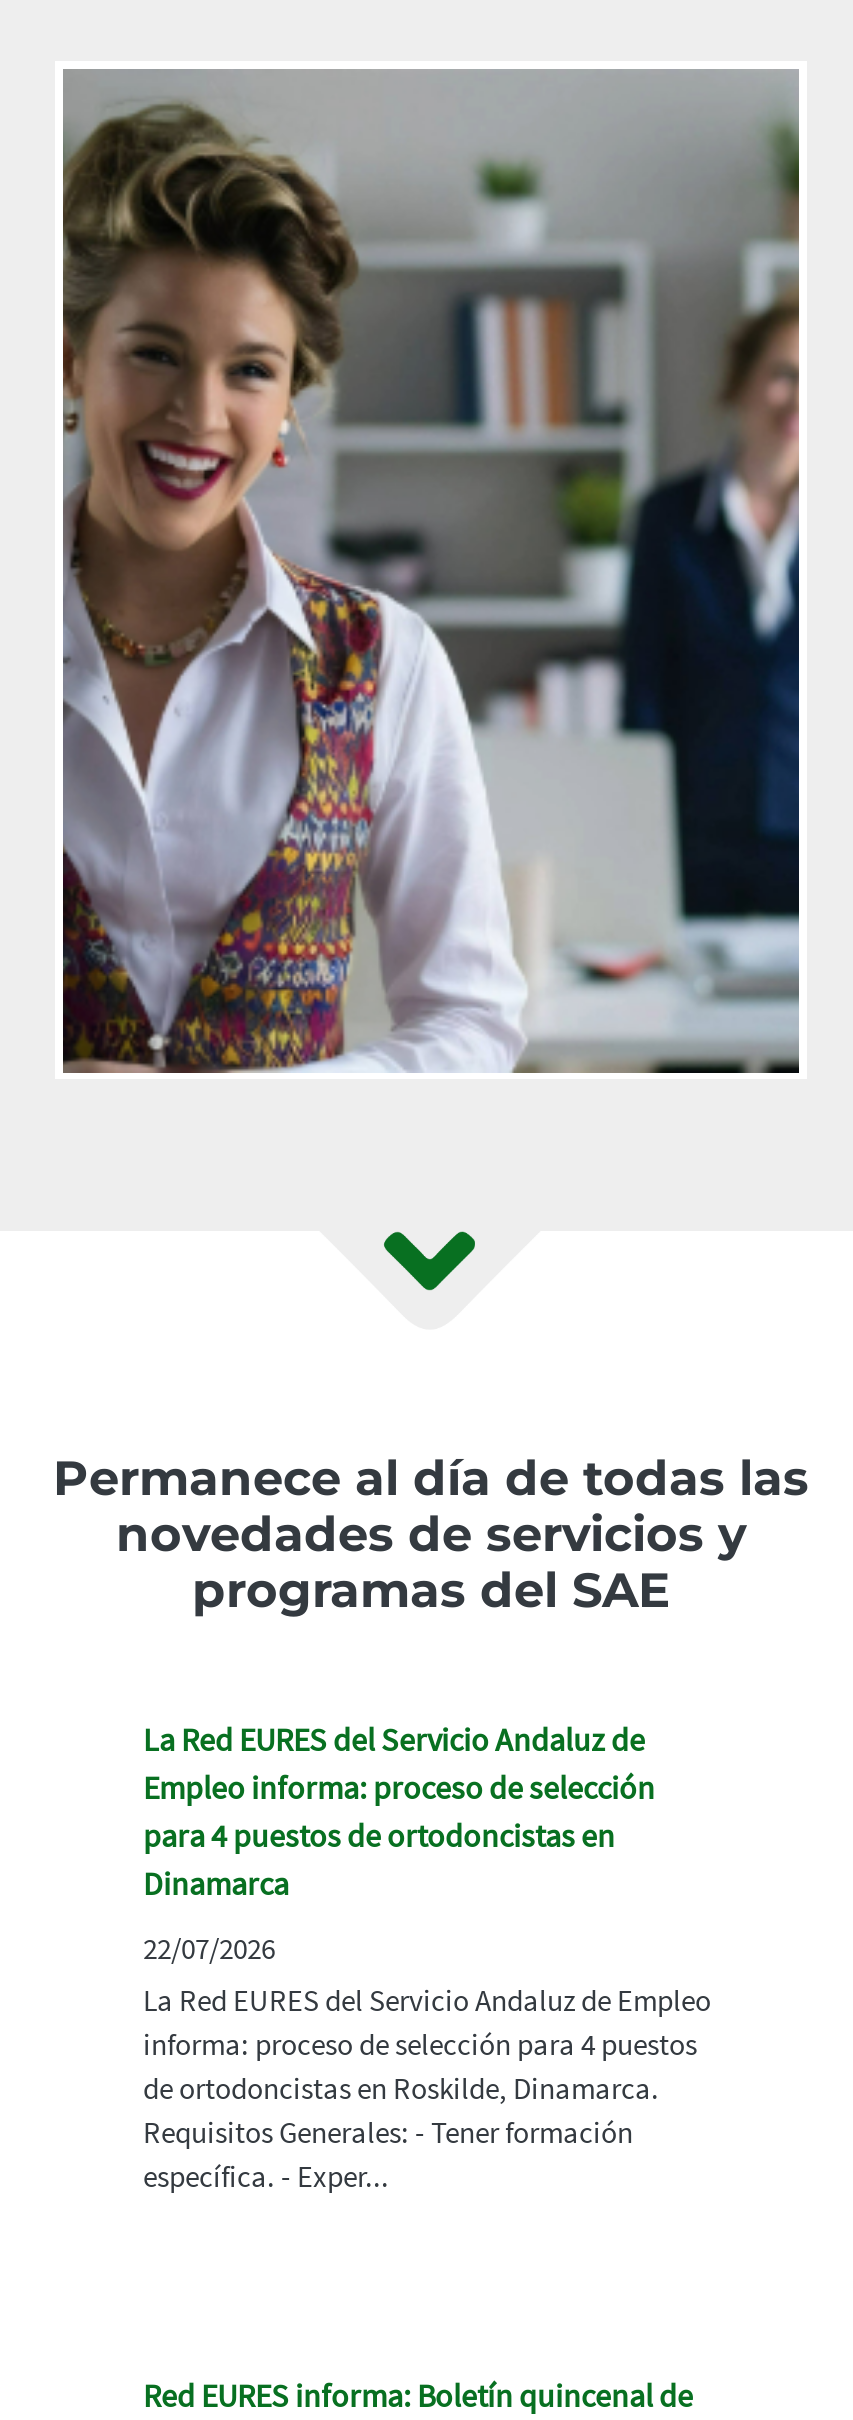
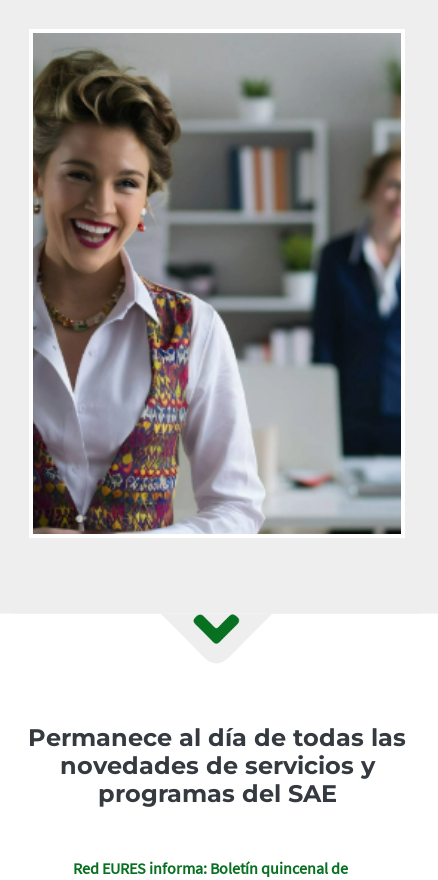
- La Red EURES del Servicio Andaluz de
- Empleo informa: proceso de selección
- para 4 puestos de ortodoncistas en
- Dinamarca
- 22/07/2026
- La Red EURES del Servicio Andaluz de Empleo
- informa: proceso de selección para 4 puestos
- de ortodoncistas en Roskilde, Dinamarca.
- Requisitos Generales: - Tener formación
- específica. - Exper...
